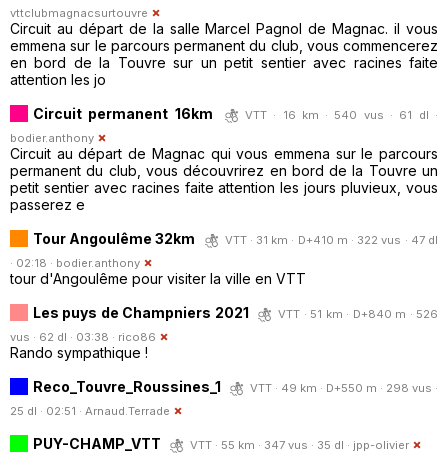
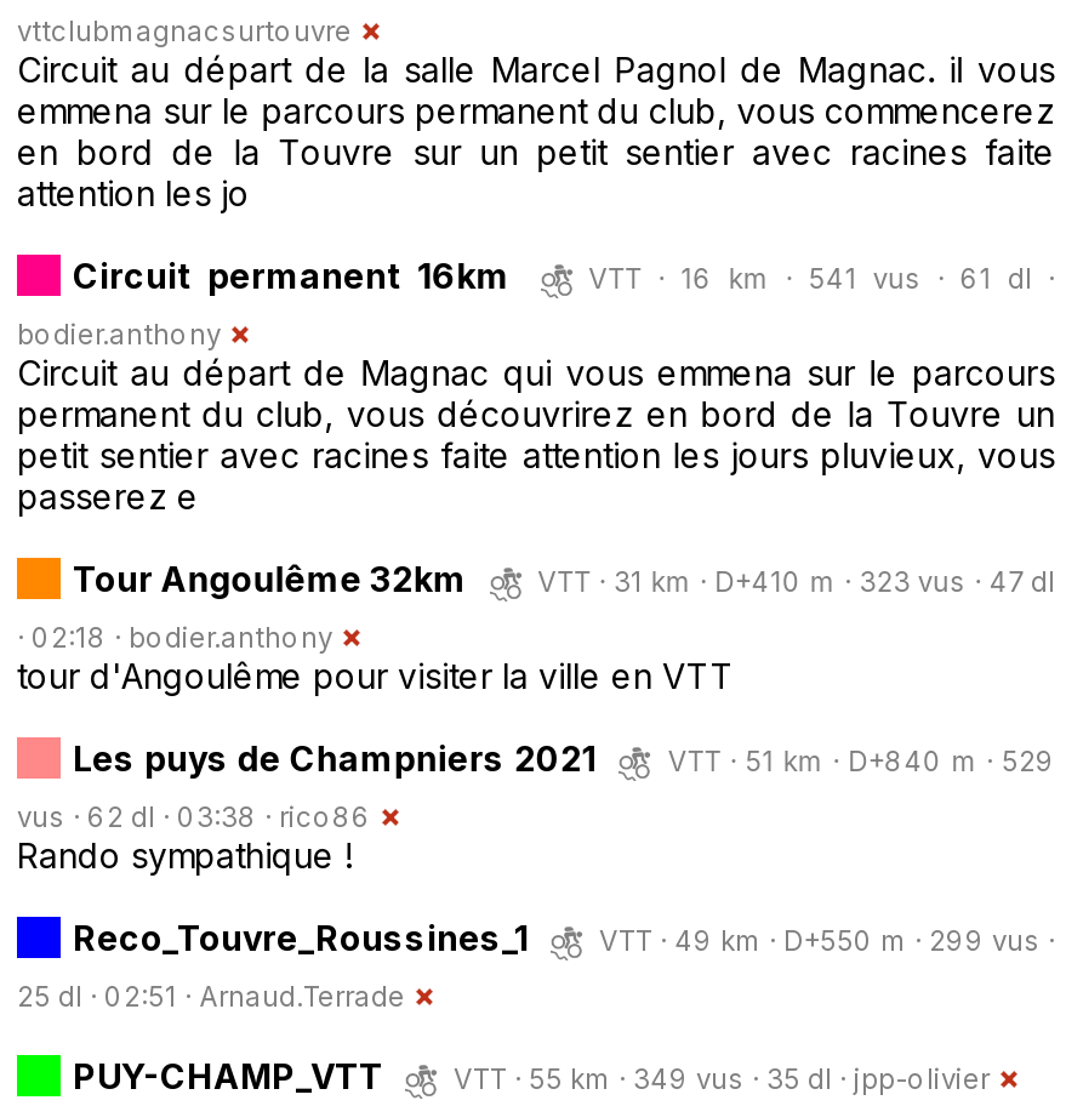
- VTT · 16 km · 540 vus · 61 dl ·
+ VTT · 16 km · 541 vus · 61 dl ·

- VTT · 31 km · D+410 m · 322 vus · 47 dl
+ VTT · 31 km · D+410 m · 323 vus · 47 dl

- VTT · 51 km · D+840 m · 526
+ VTT · 51 km · D+840 m · 529

- VTT · 49 km · D+550 m · 298 vus ·
+ VTT · 49 km · D+550 m · 299 vus ·

- VTT · 55 km · 347 vus · 35 dl · jpp-olivier
+ VTT · 55 km · 349 vus · 35 dl · jpp-olivier
